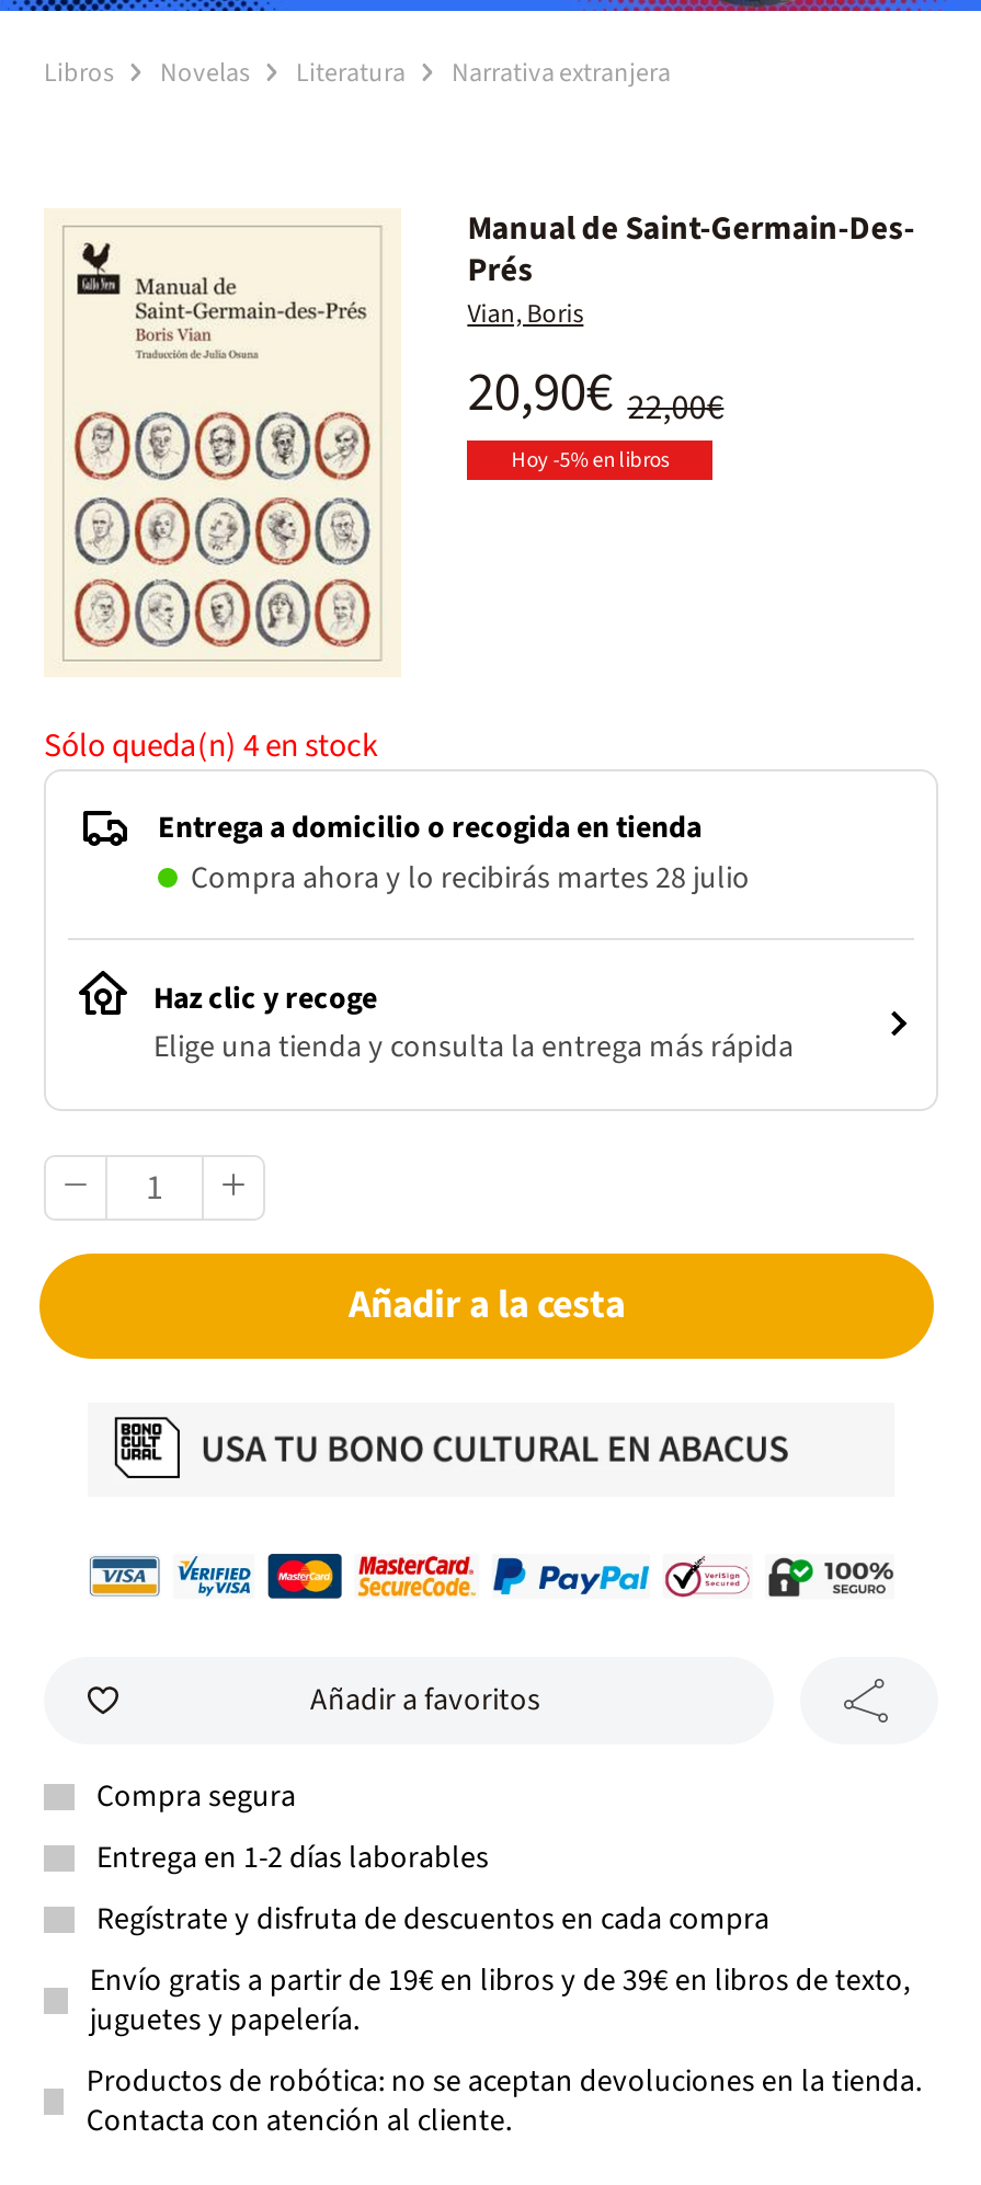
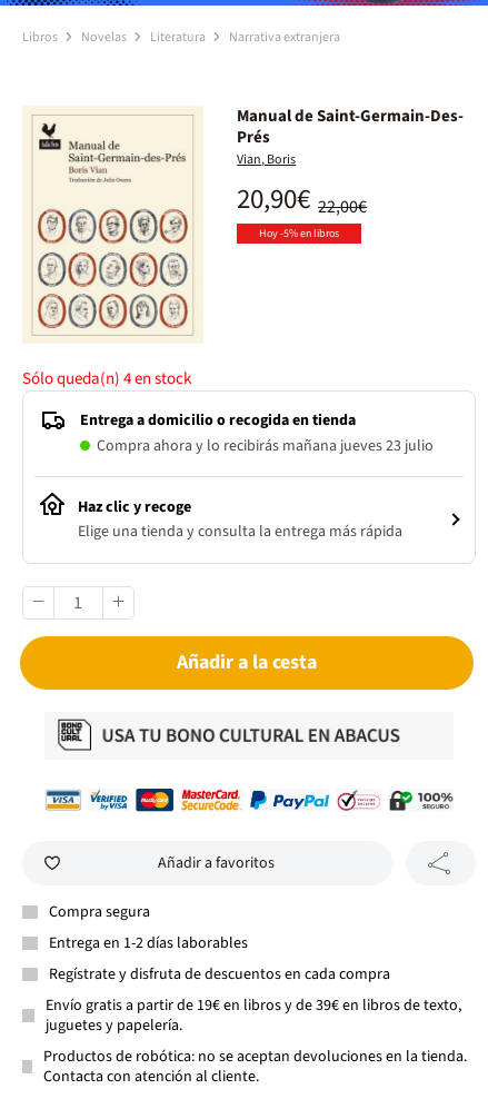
- Compra ahora y lo recibirás martes 28 julio
+ Compra ahora y lo recibirás mañana jueves 23 julio
